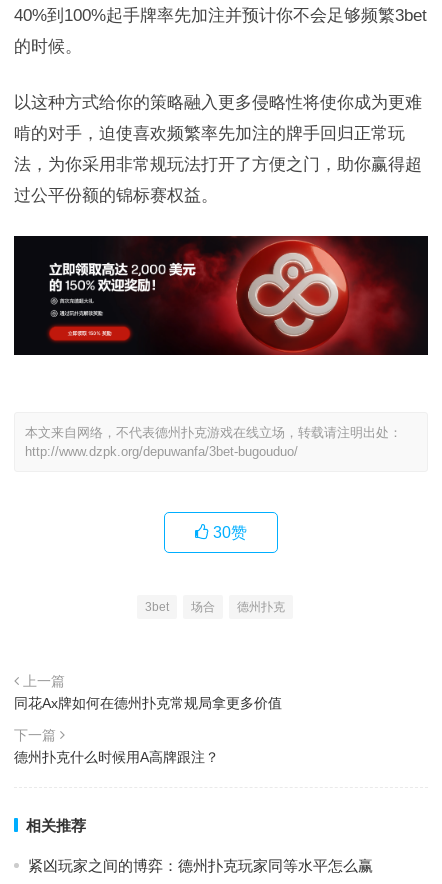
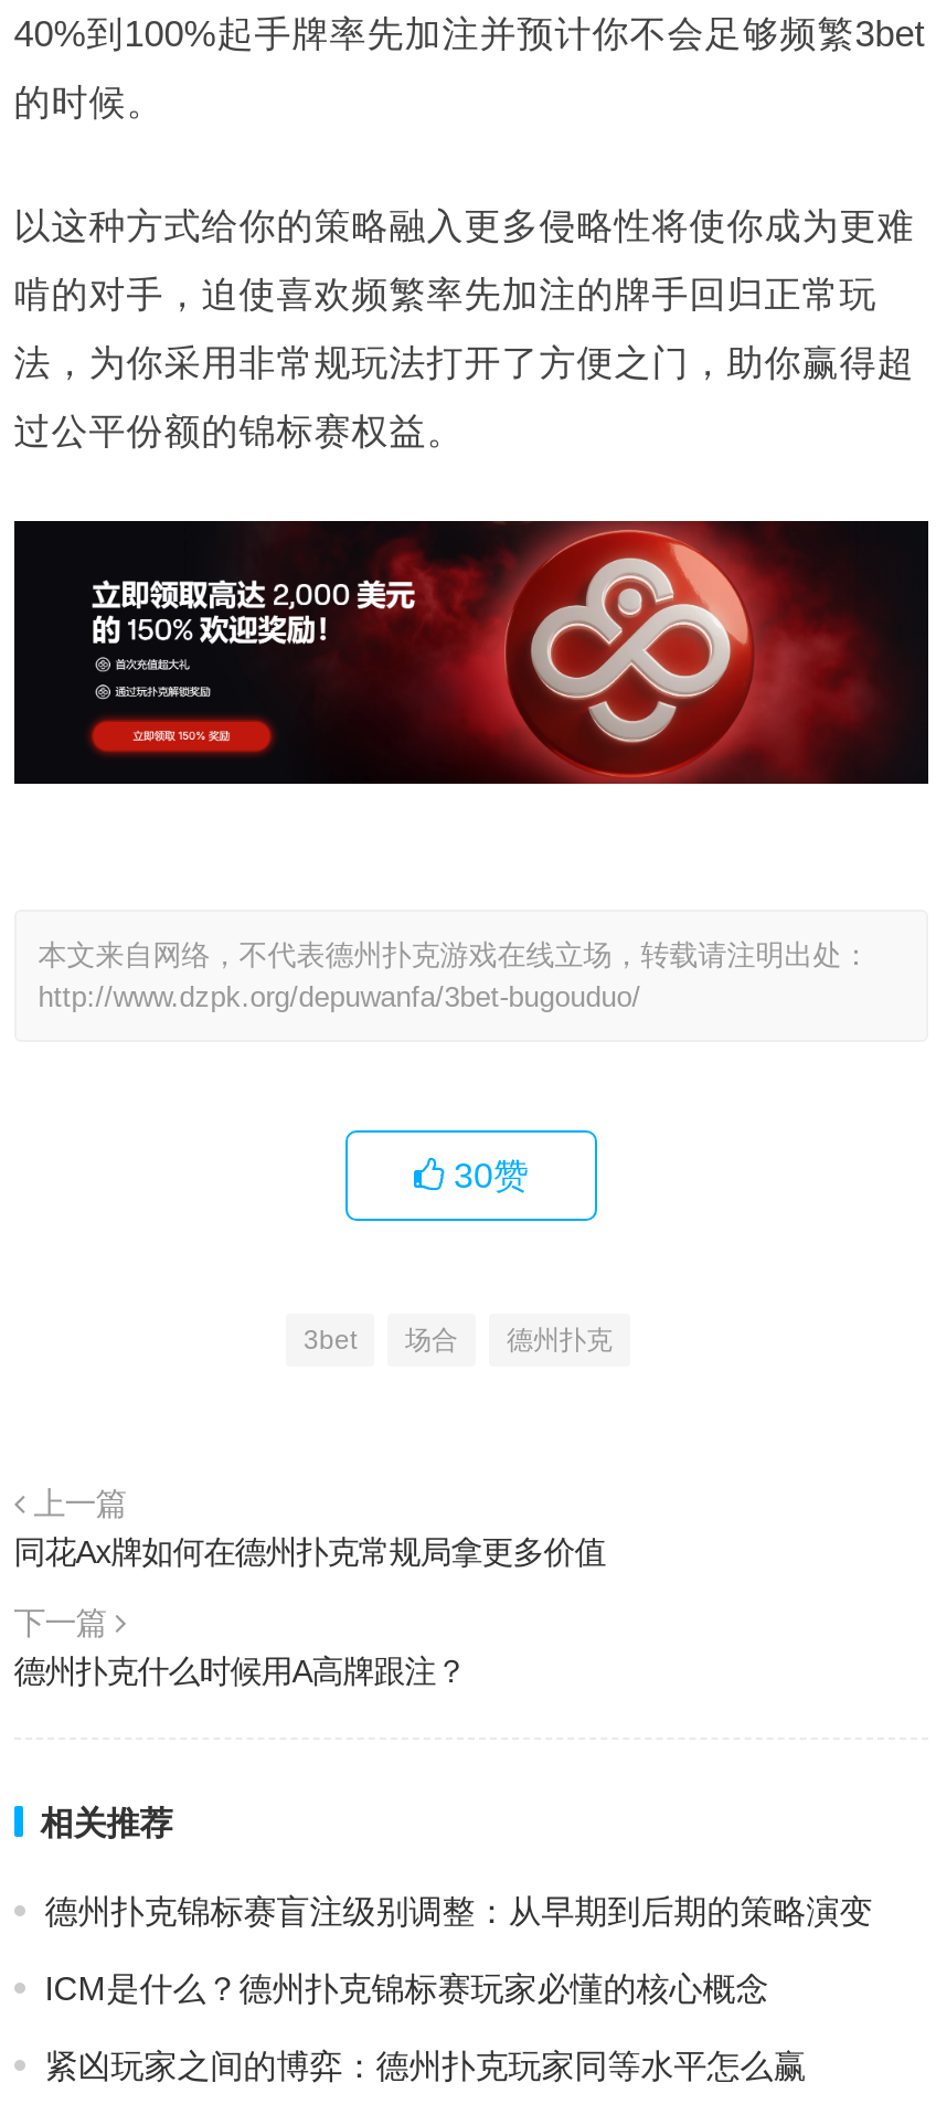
+ 德州扑克锦标赛盲注级别调整：从早期到后期的策略演变
+ ICM是什么？德州扑克锦标赛玩家必懂的核心概念
